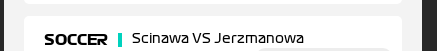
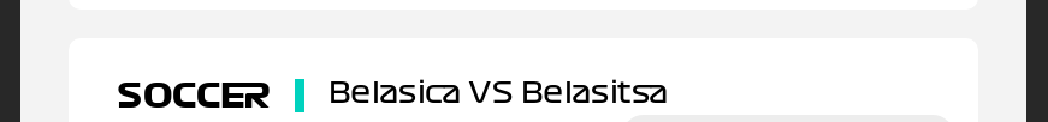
- Scinawa VS Jerzmanowa
+ Belasica VS Belasitsa
